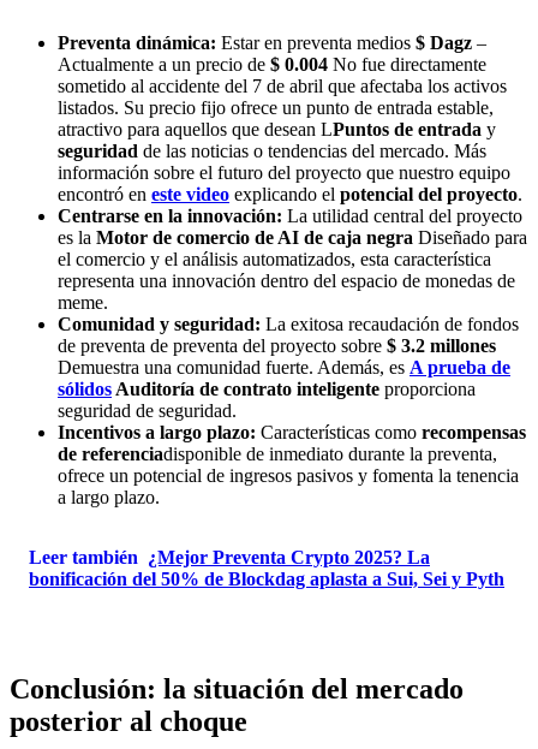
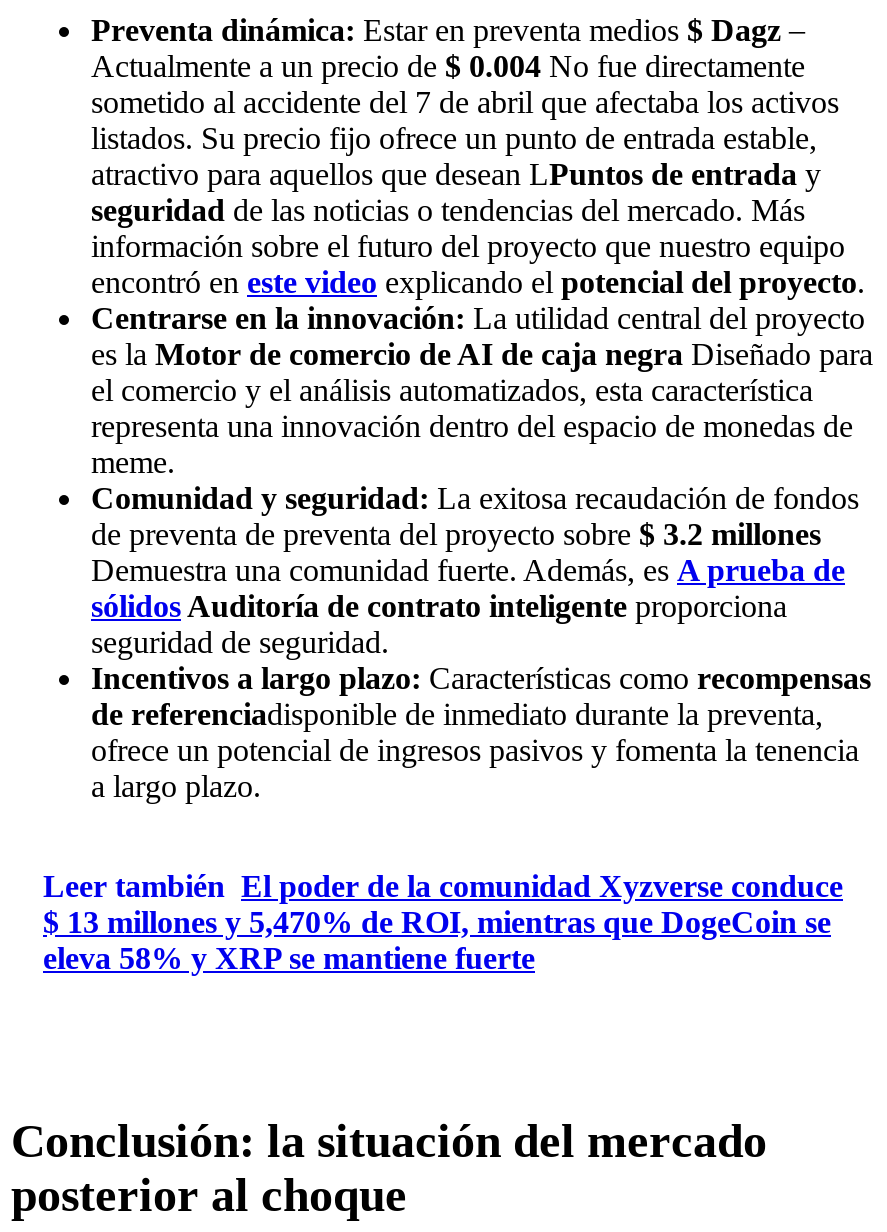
- Leer también ¿Mejor Preventa Crypto 2025? La
- bonificación del 50% de Blockdag aplasta a Sui, Sei y Pyth
+ Leer también El poder de la comunidad Xyzverse conduce
+ $ 13 millones y 5,470% de ROI, mientras que DogeCoin se
+ eleva 58% y XRP se mantiene fuerte
